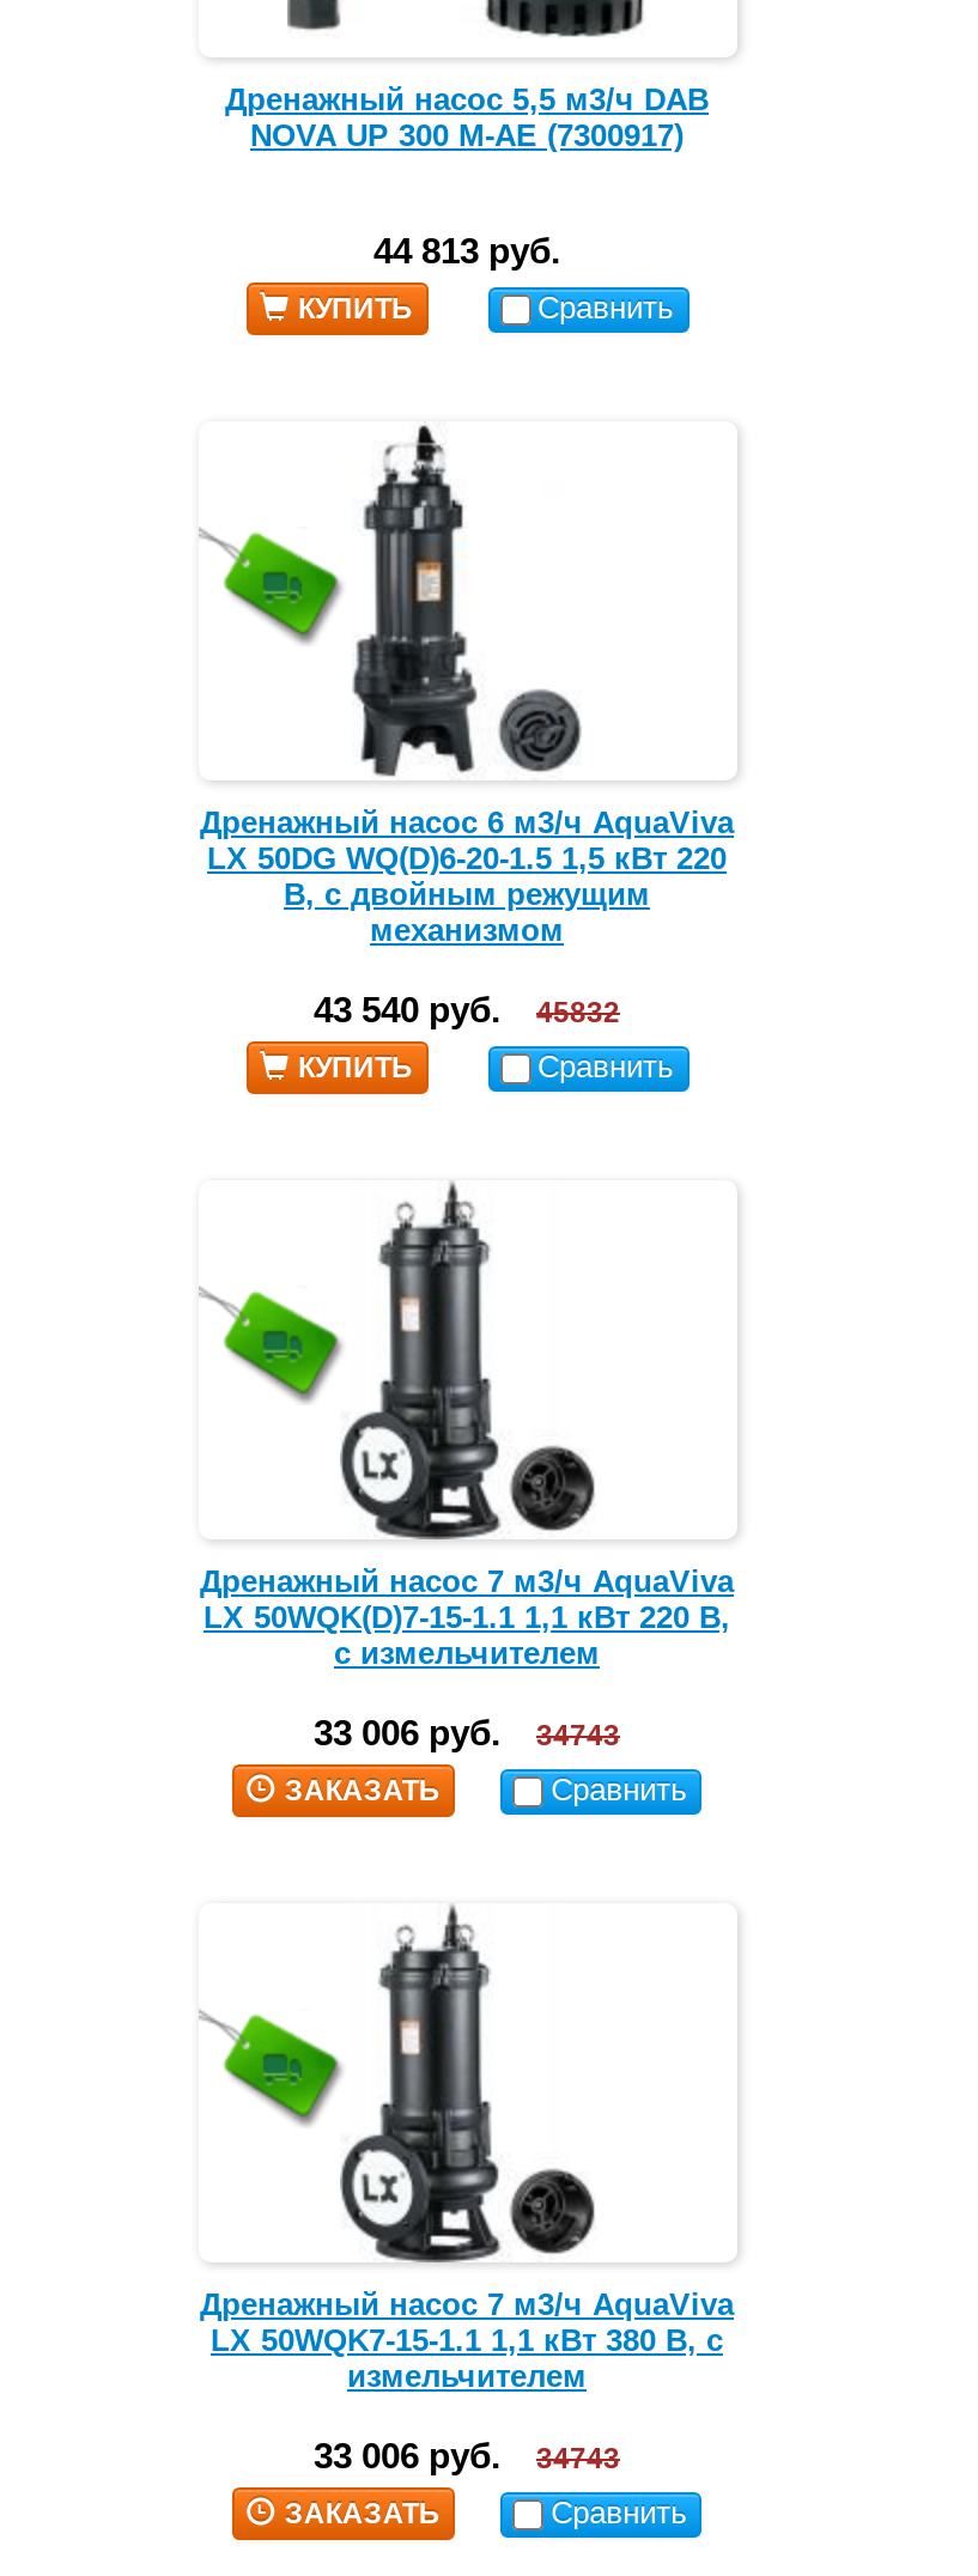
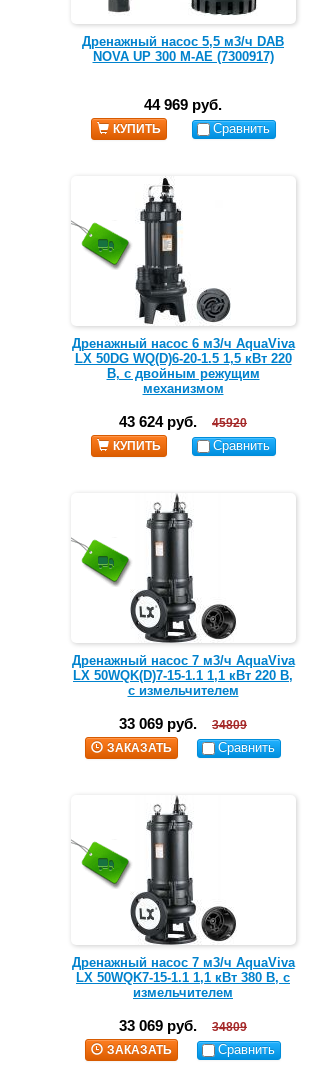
- 44 813 руб.
+ 44 969 руб.

- 43 540 руб.
+ 43 624 руб.

- 45832
+ 45920

- 33 006 руб.
+ 33 069 руб.

- 34743
+ 34809

- 33 006 руб.
+ 33 069 руб.

- 34743
+ 34809
